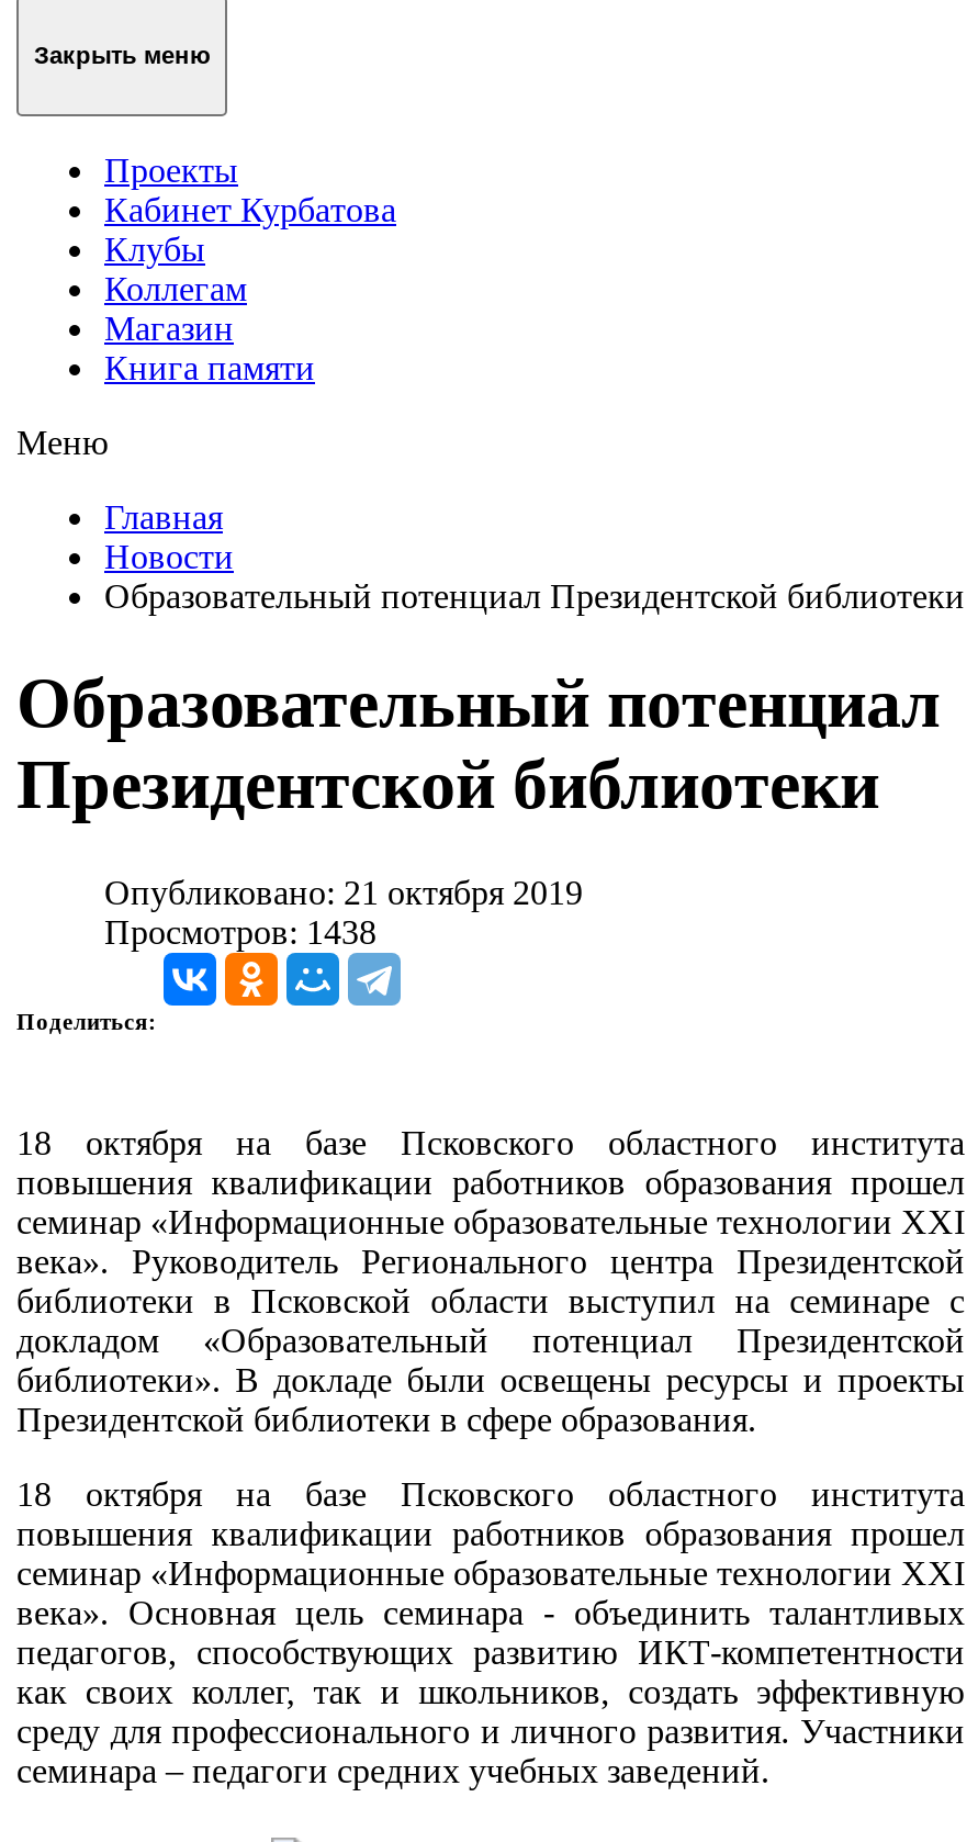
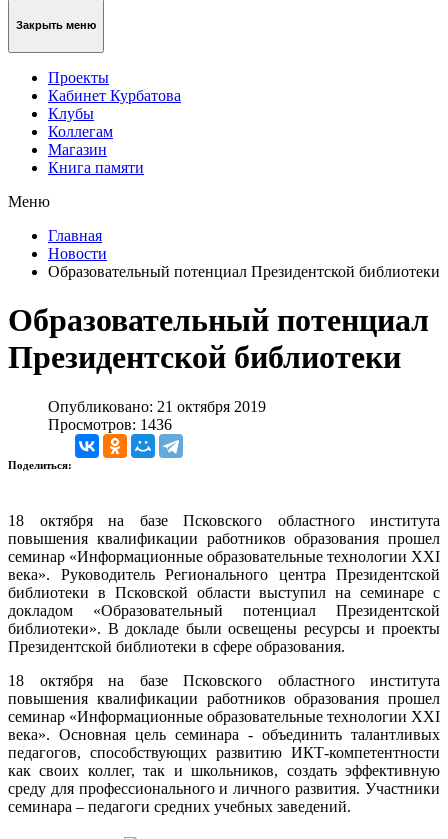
- Просмотров: 1438
+ Просмотров: 1436
